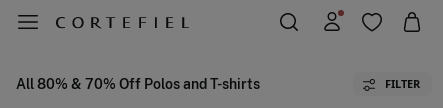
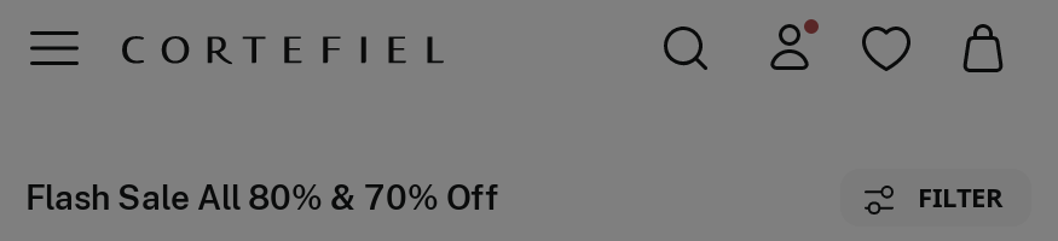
- All 80% & 70% Off Polos and T-shirts
+ Flash Sale All 80% & 70% Off
